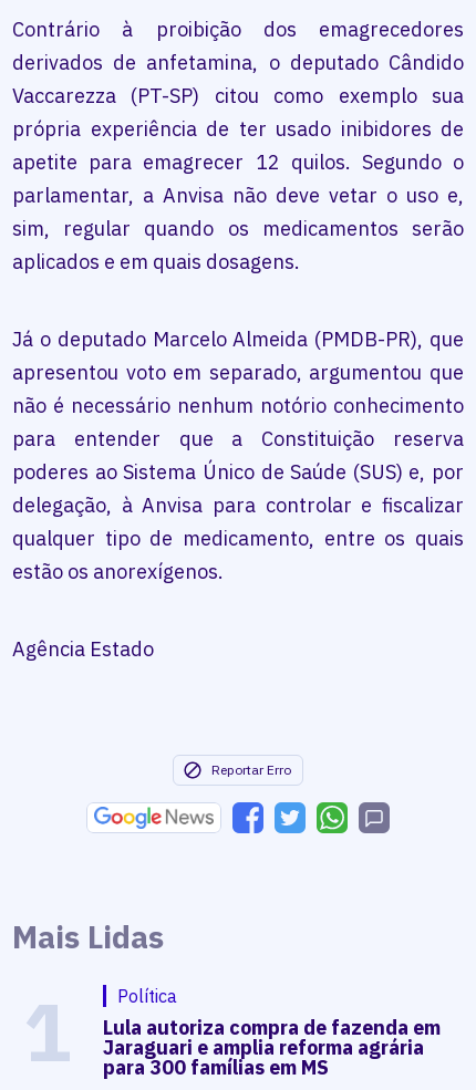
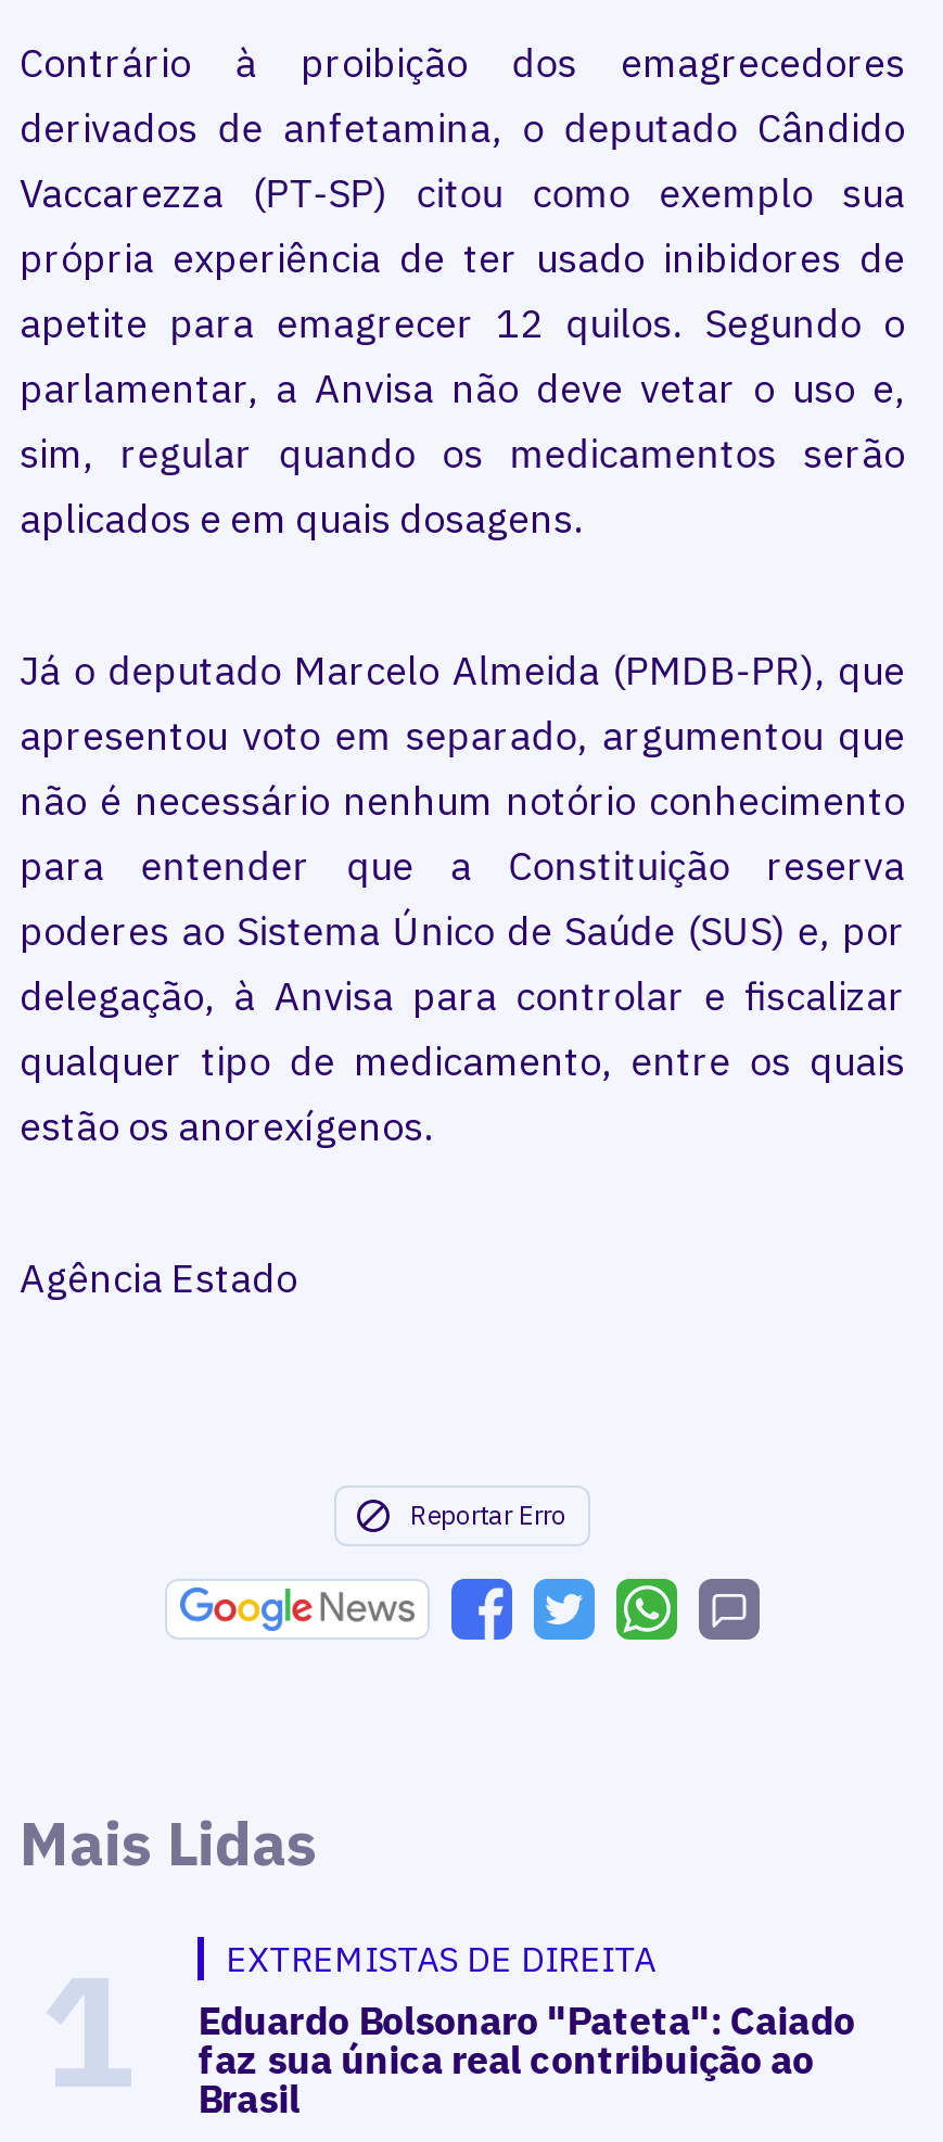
- Política
- Lula autoriza compra de fazenda em
- Jaraguari e amplia reforma agrária
- para 300 famílias em MS
+ EXTREMISTAS DE DIREITA
+ Eduardo Bolsonaro "Pateta": Caiado
+ faz sua única real contribuição ao
+ Brasil
